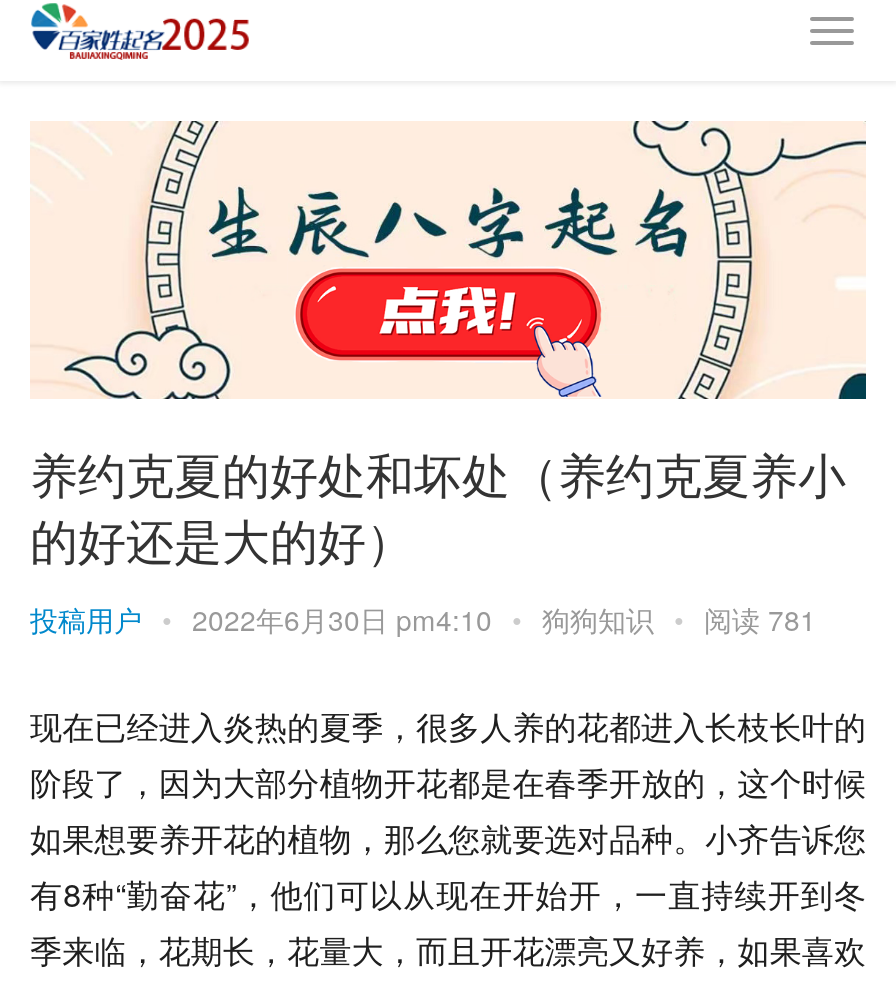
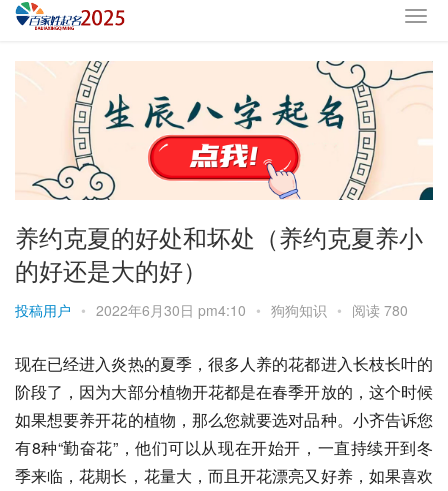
- 投稿用户 • 2022年6月30日 pm4:10 • 狗狗知识 • 阅读 781
+ 投稿用户 • 2022年6月30日 pm4:10 • 狗狗知识 • 阅读 780
